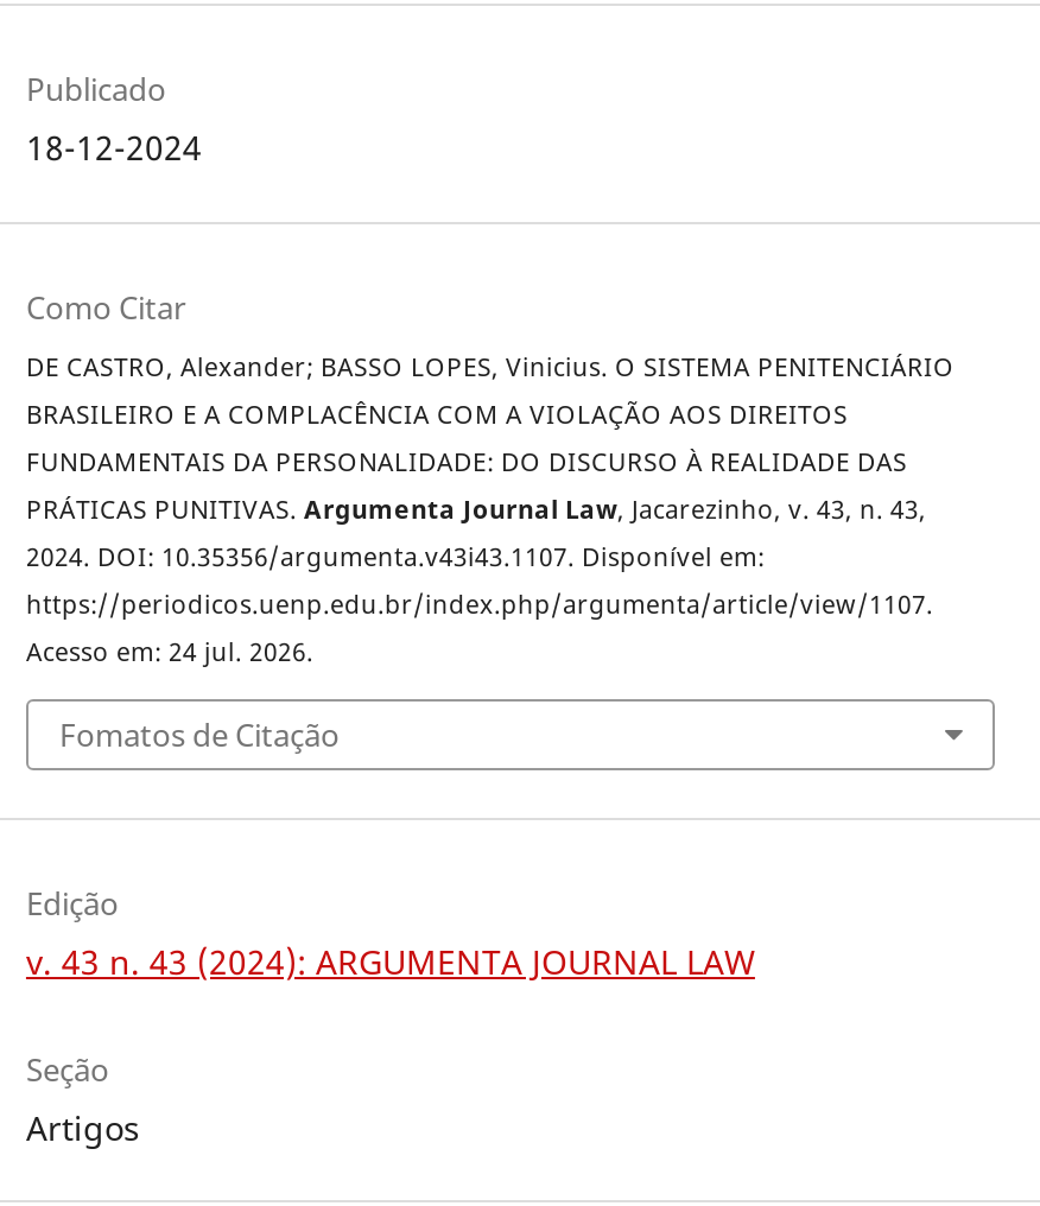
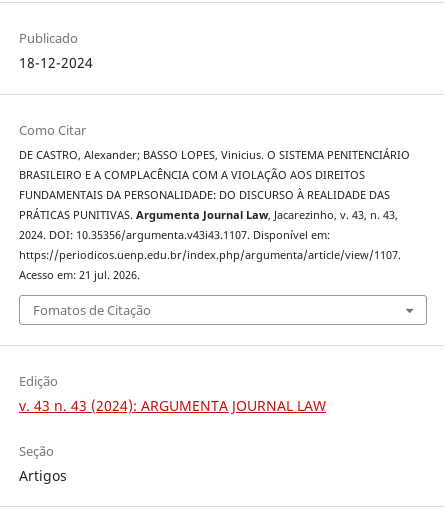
- Acesso em: 24 jul. 2026.
+ Acesso em: 21 jul. 2026.
